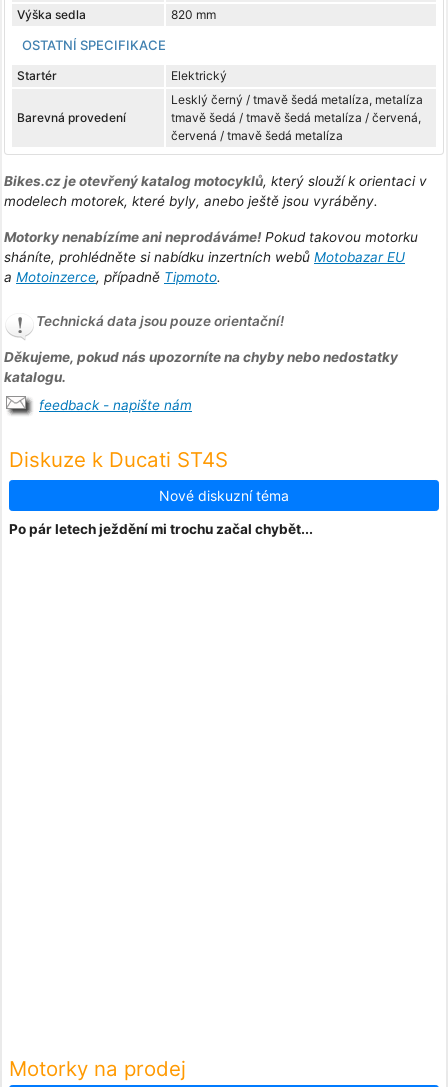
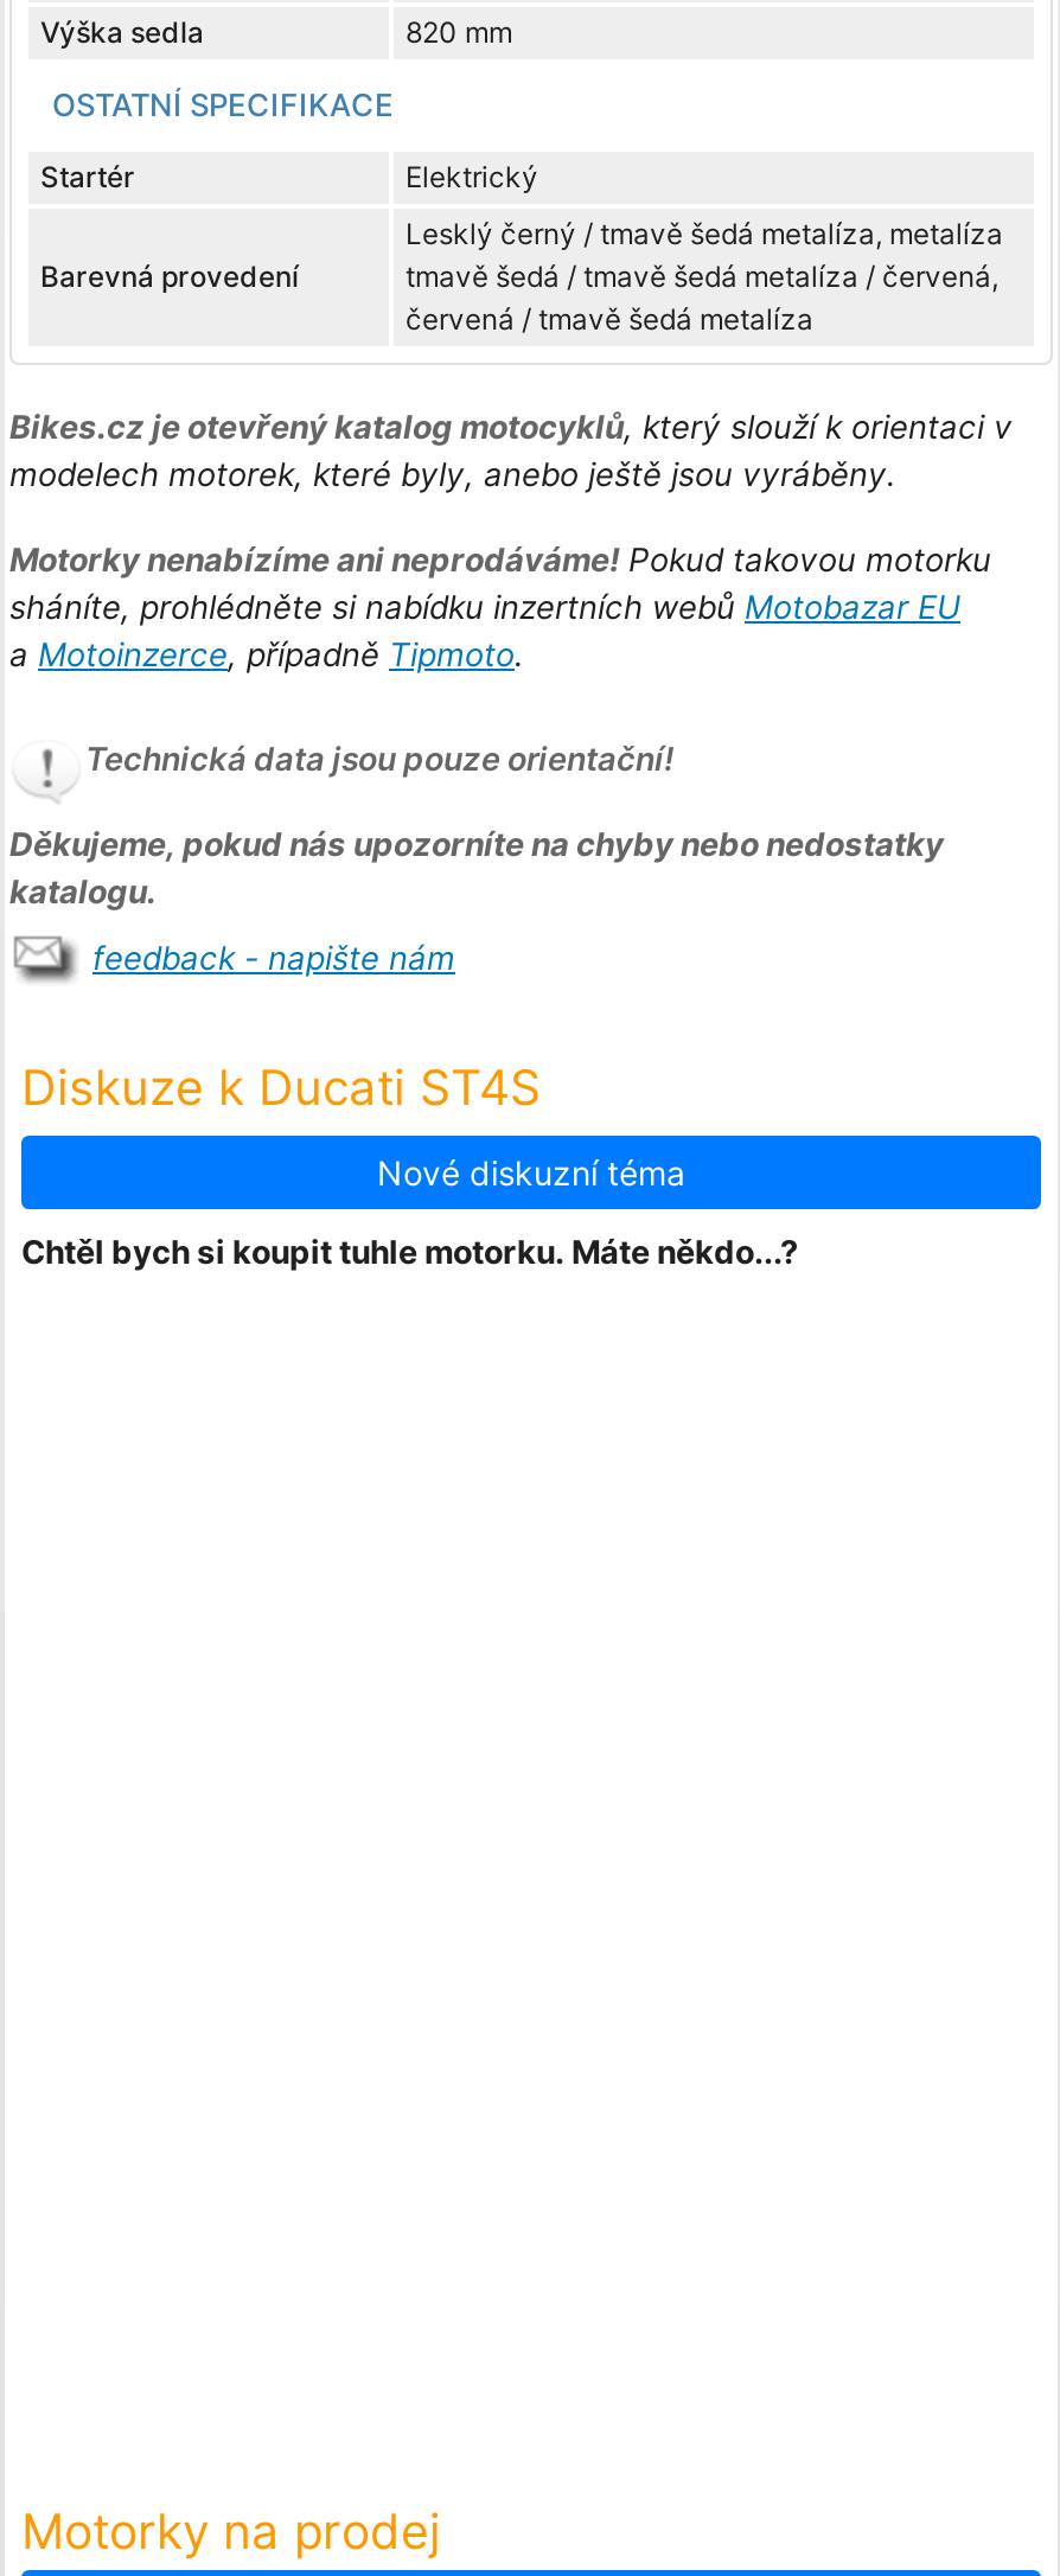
- Po pár letech ježdění mi trochu začal chybět...
+ Chtěl bych si koupit tuhle motorku. Máte někdo...?
